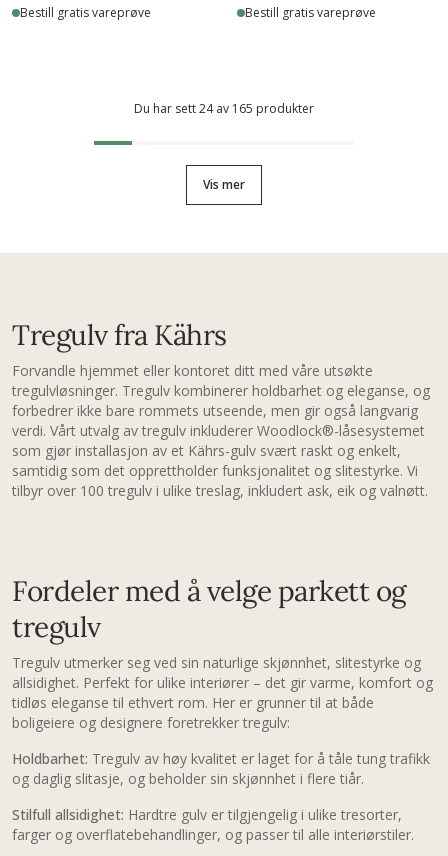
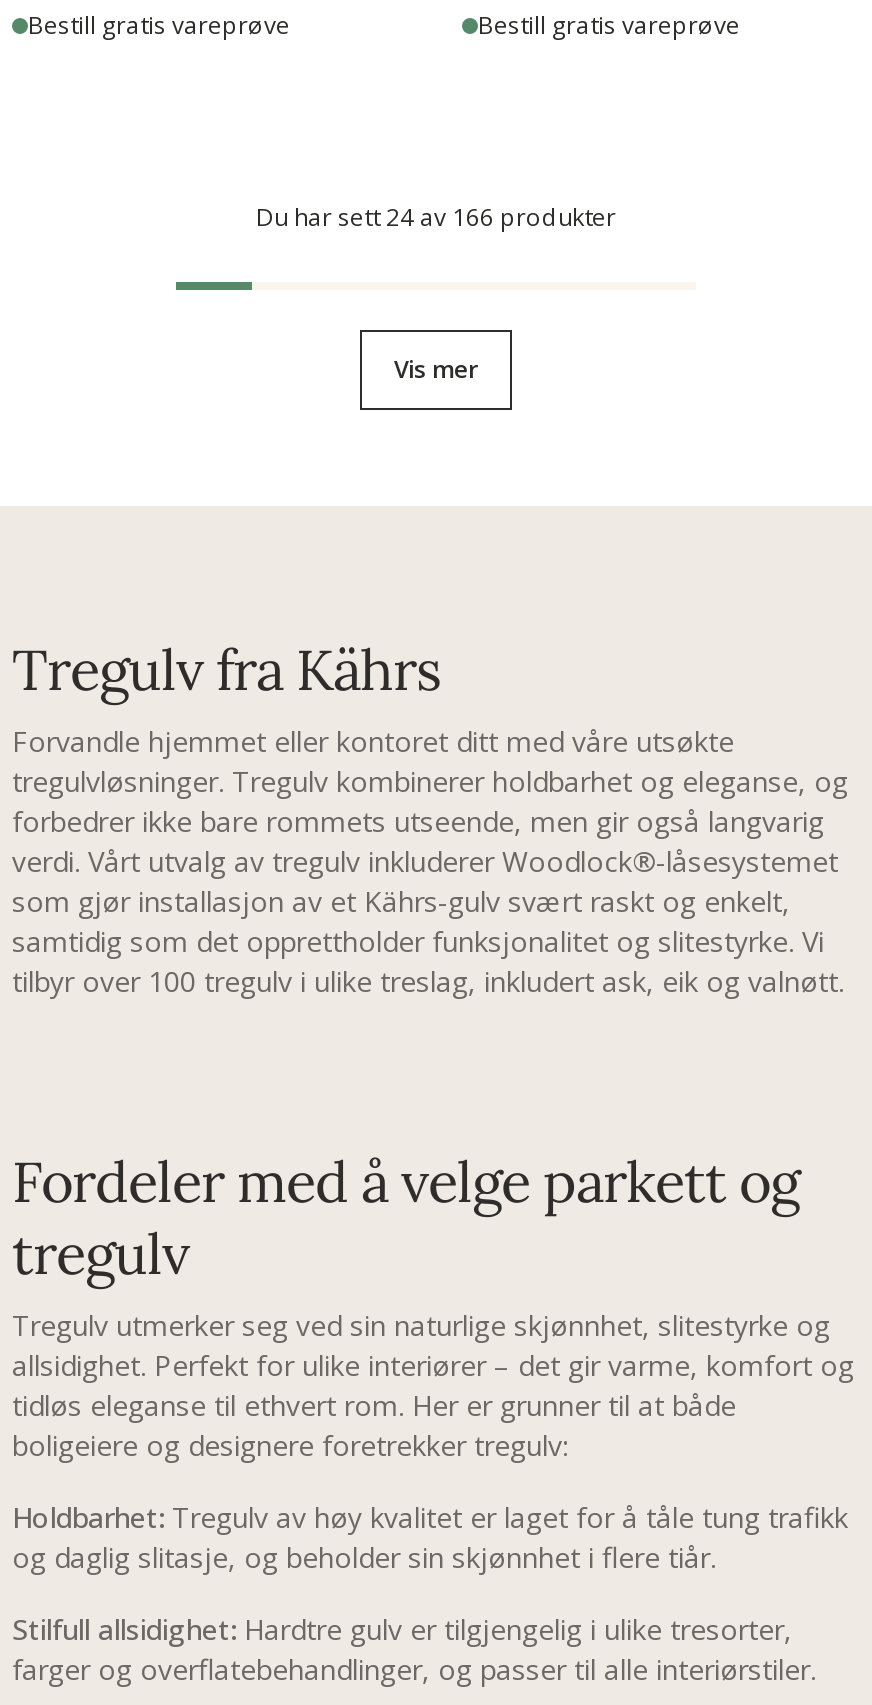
- Du har sett 24 av 165 produkter
+ Du har sett 24 av 166 produkter
